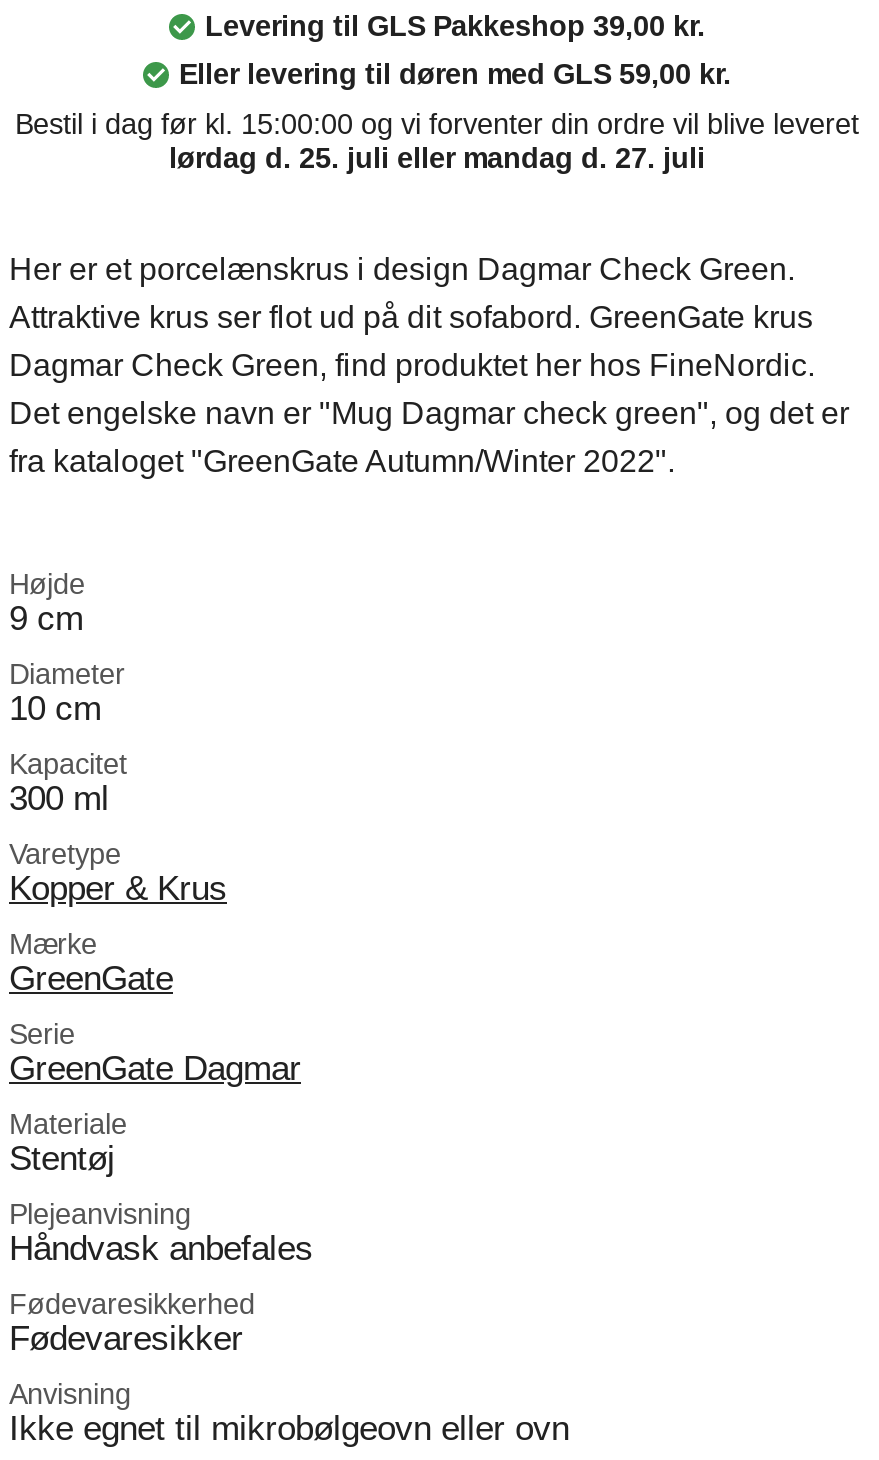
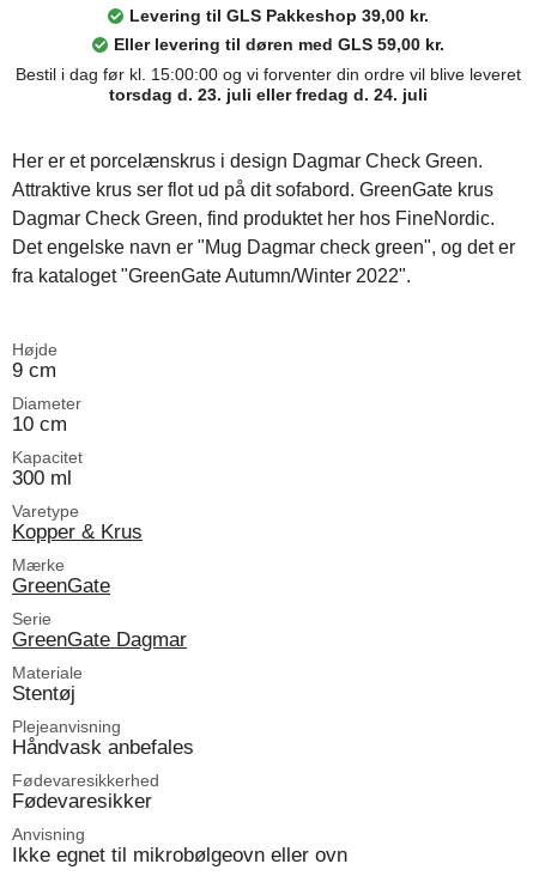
- lørdag d. 25. juli eller mandag d. 27. juli
+ torsdag d. 23. juli eller fredag d. 24. juli
